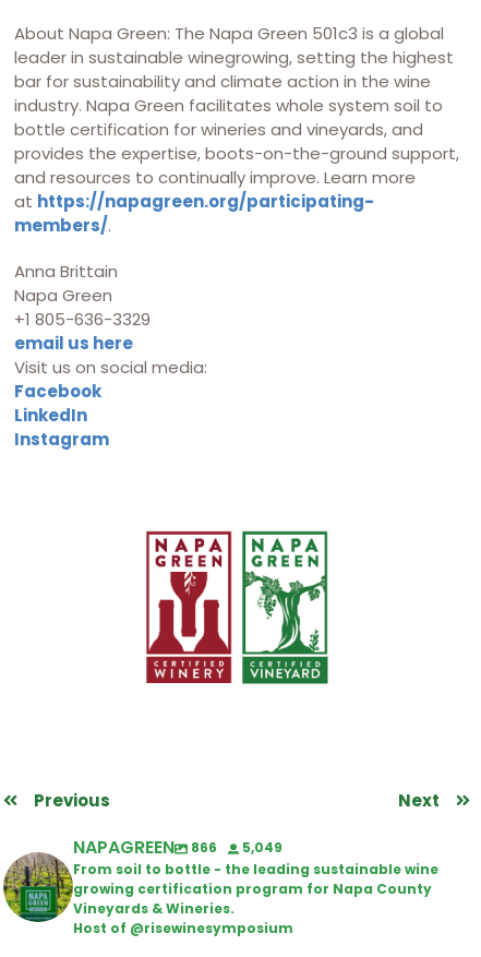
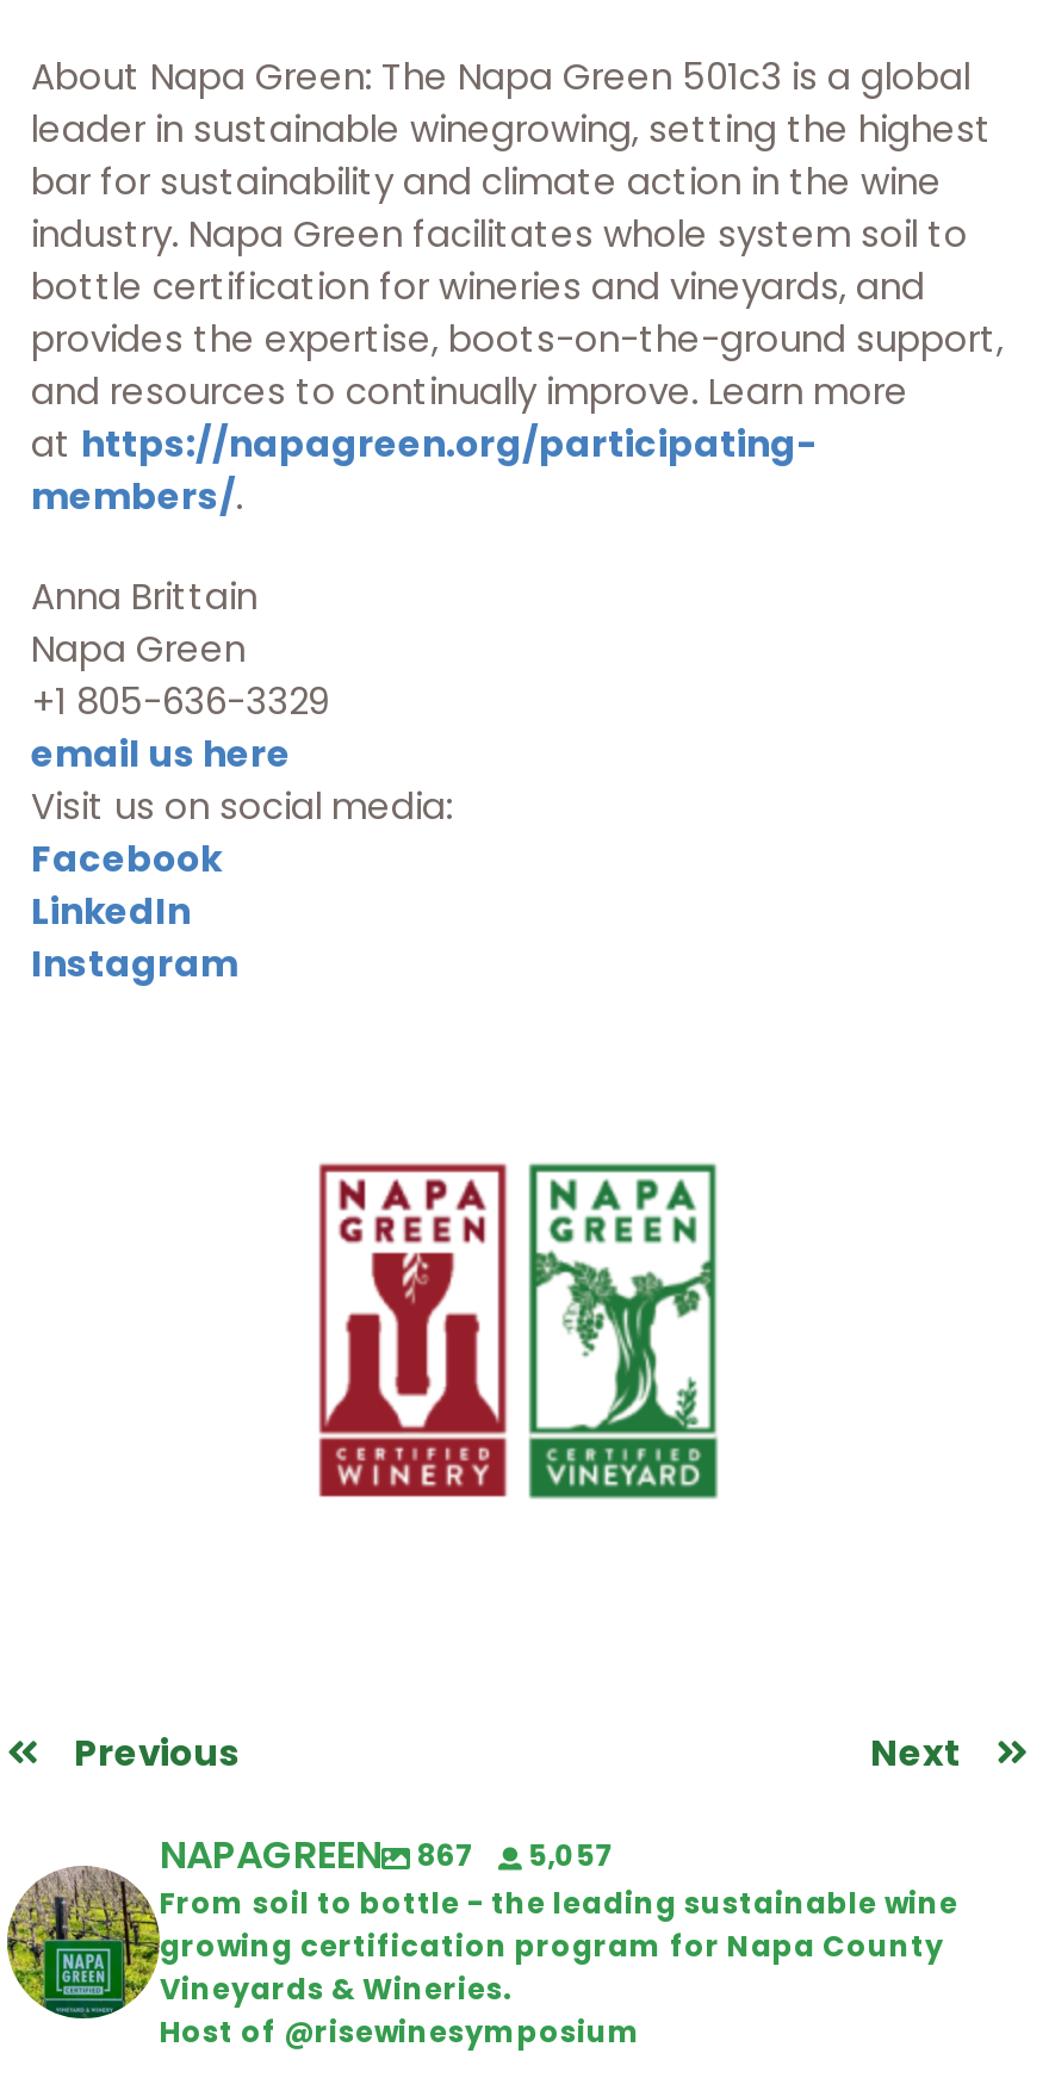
- 866
+ 867

- 5,049
+ 5,057
